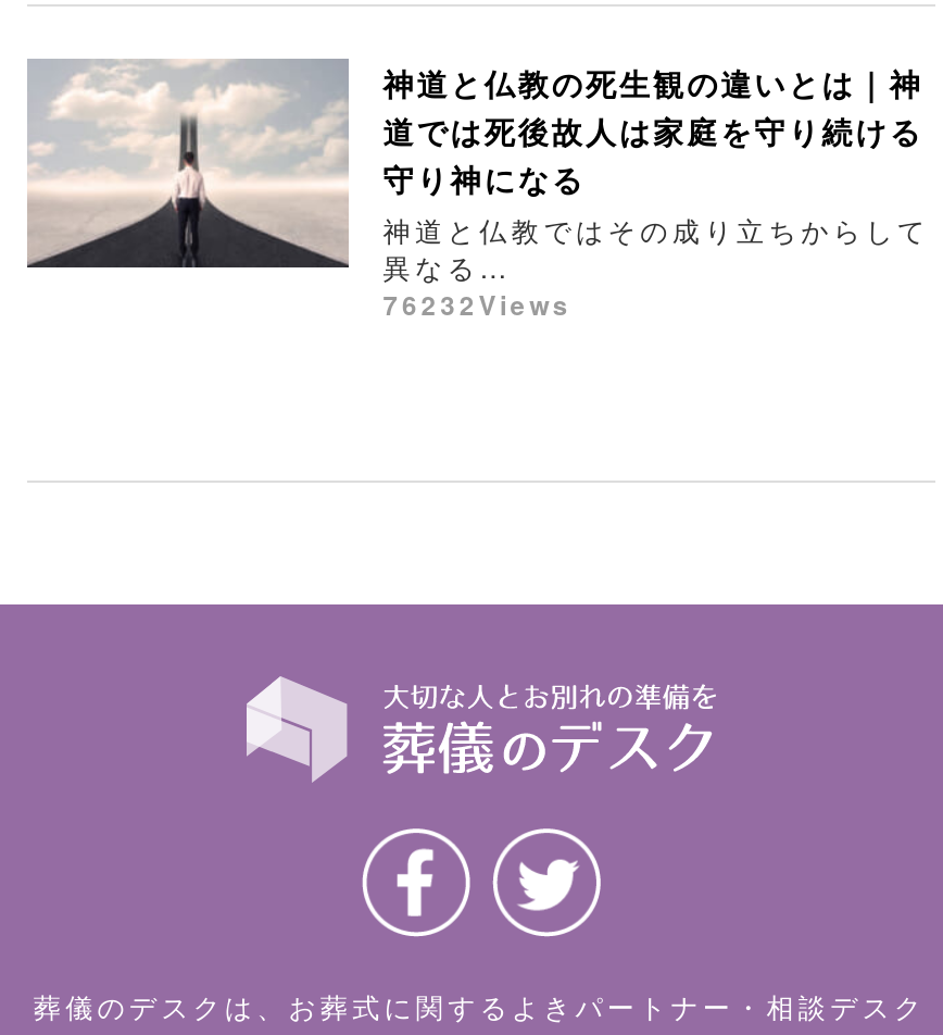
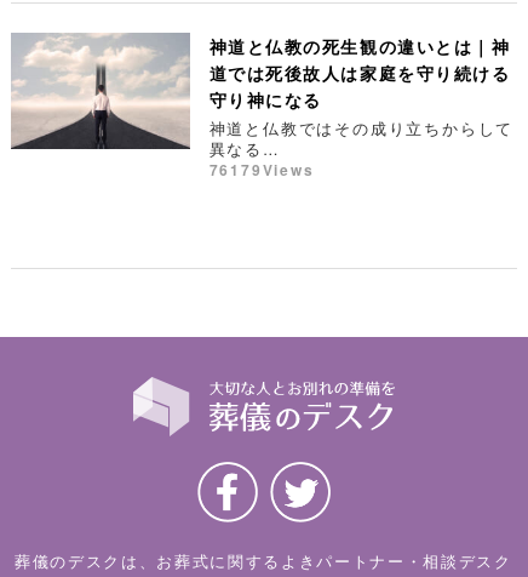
- 76232Views
+ 76179Views
